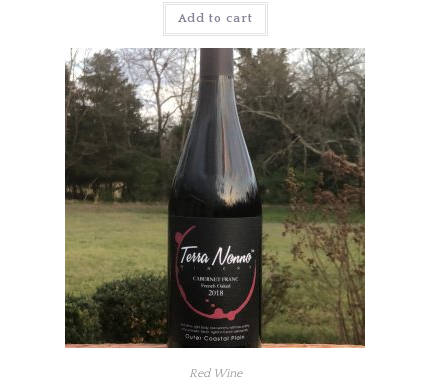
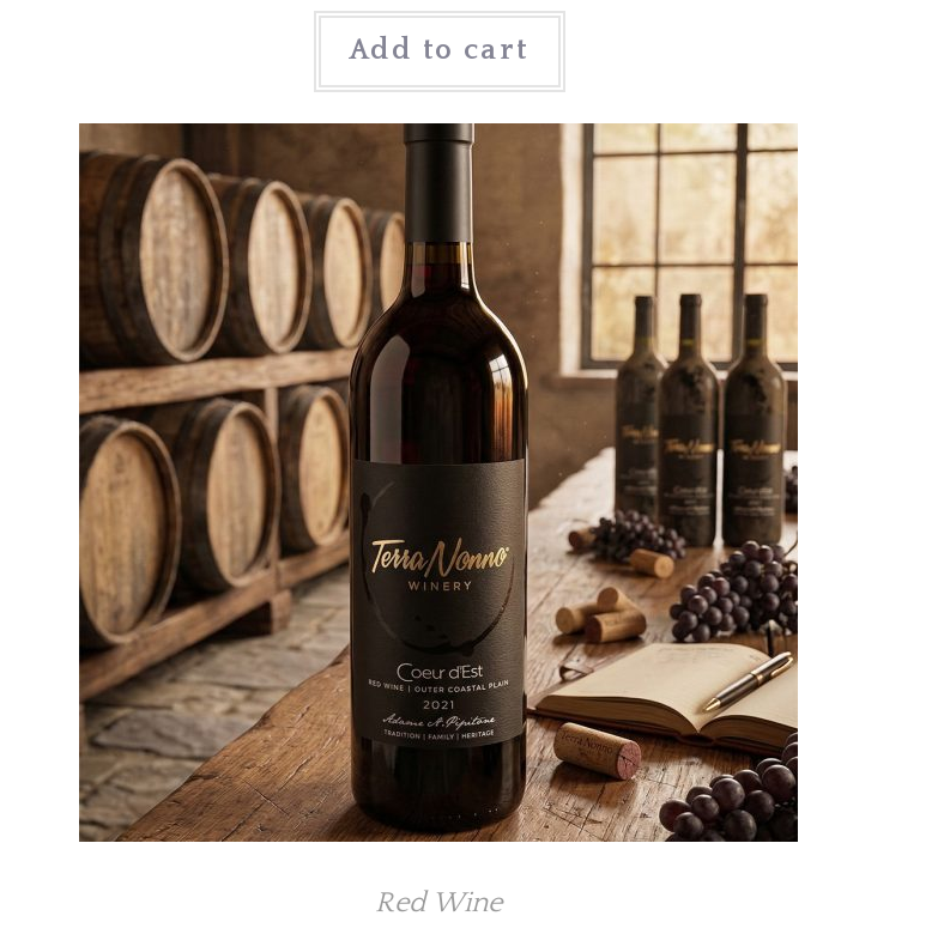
- [image]
+ [image]
